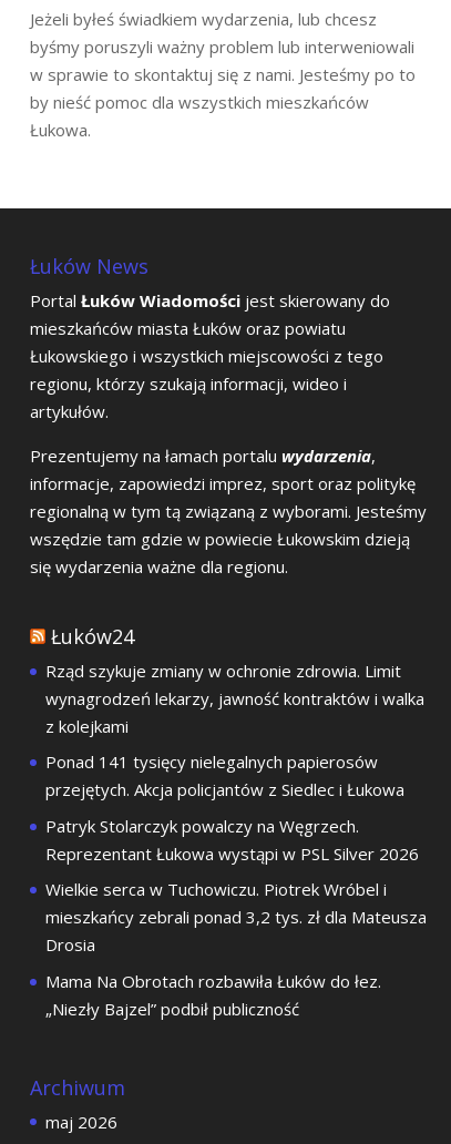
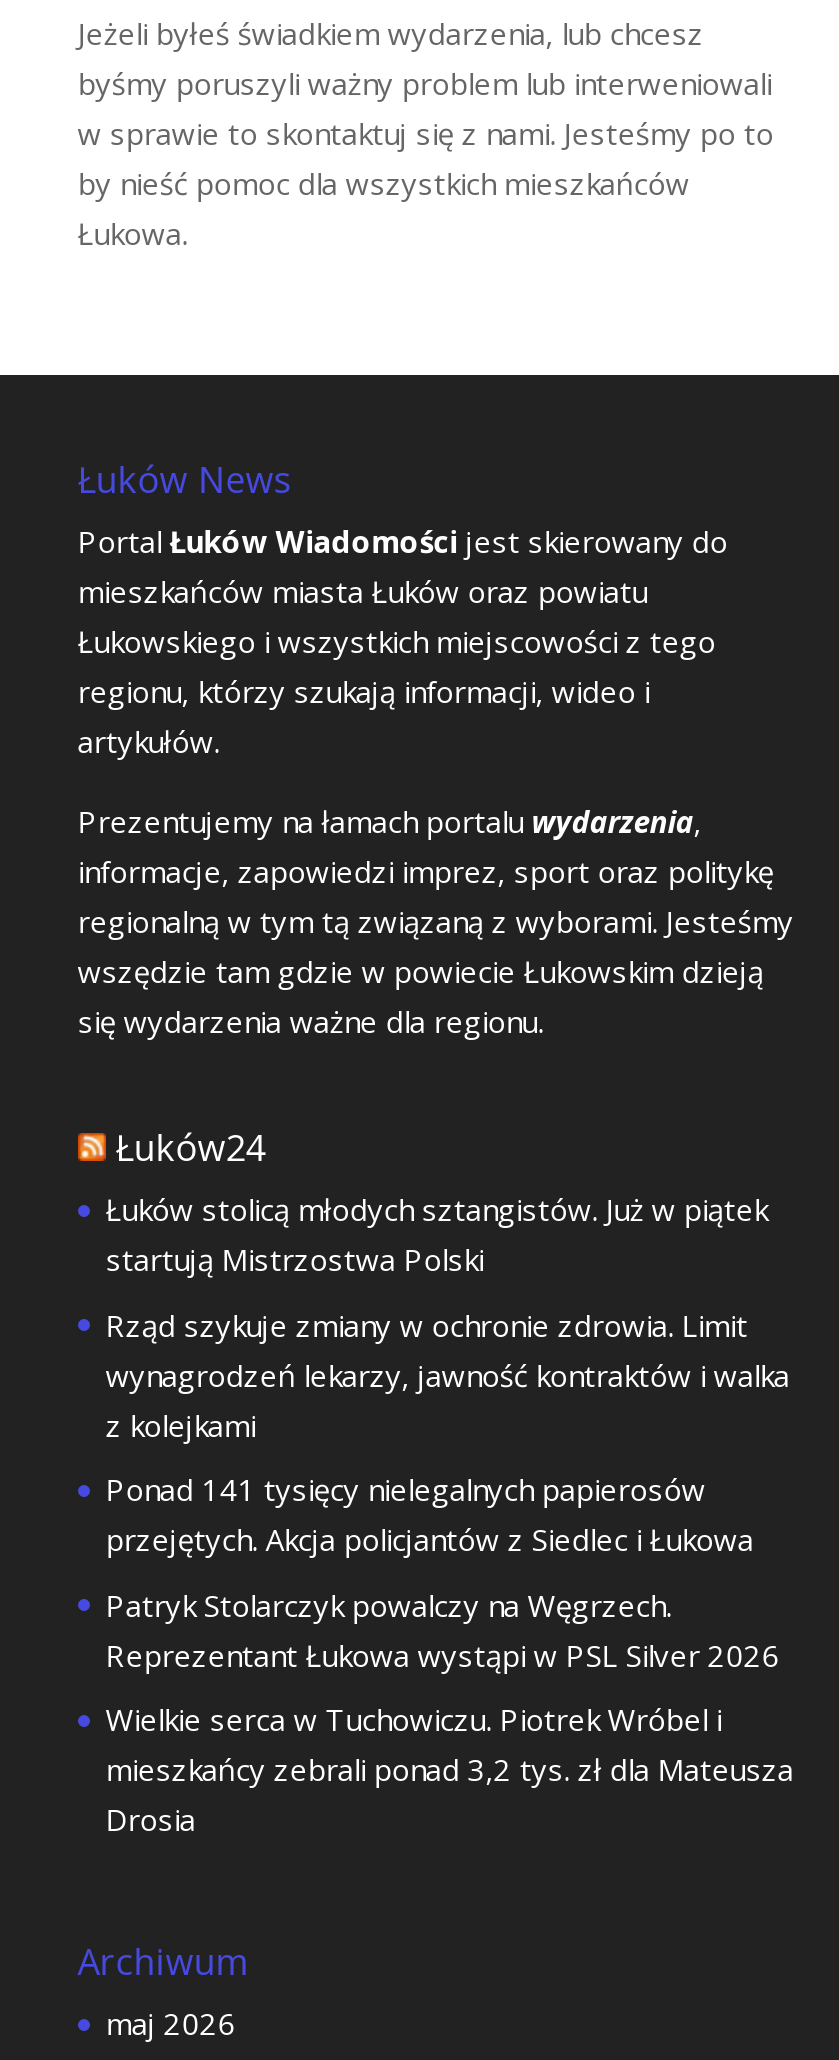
+ Łuków stolicą młodych sztangistów. Już w piątek
+ startują Mistrzostwa Polski

moved down: Rząd szykuje zmiany w ochronie zdrowia. Limit | wynagrodzeń lekarzy, jawność kontraktów i walka | z kolejkami | ... | mieszkańcy zebrali ponad 3,2 tys. zł dla Mateusza | Drosia

- Mama Na Obrotach rozbawiła Łuków do łez.
- „Niezły Bajzel” podbił publiczność
